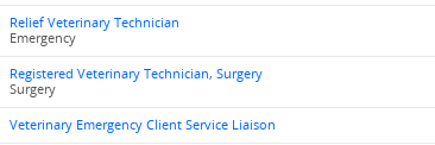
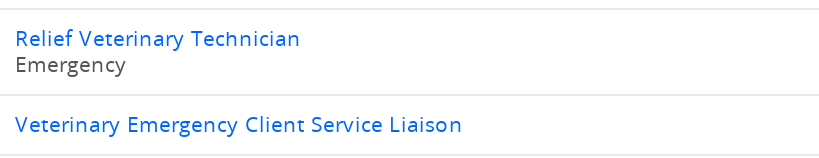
- Registered Veterinary Technician, Surgery
- Surgery
